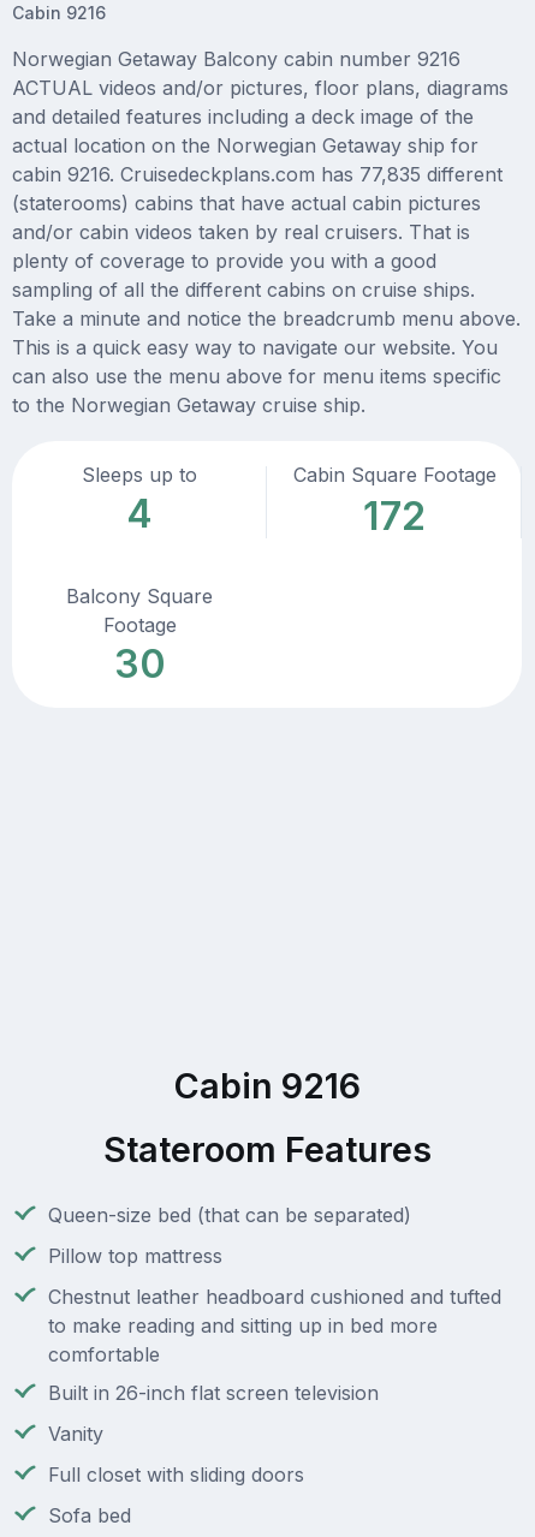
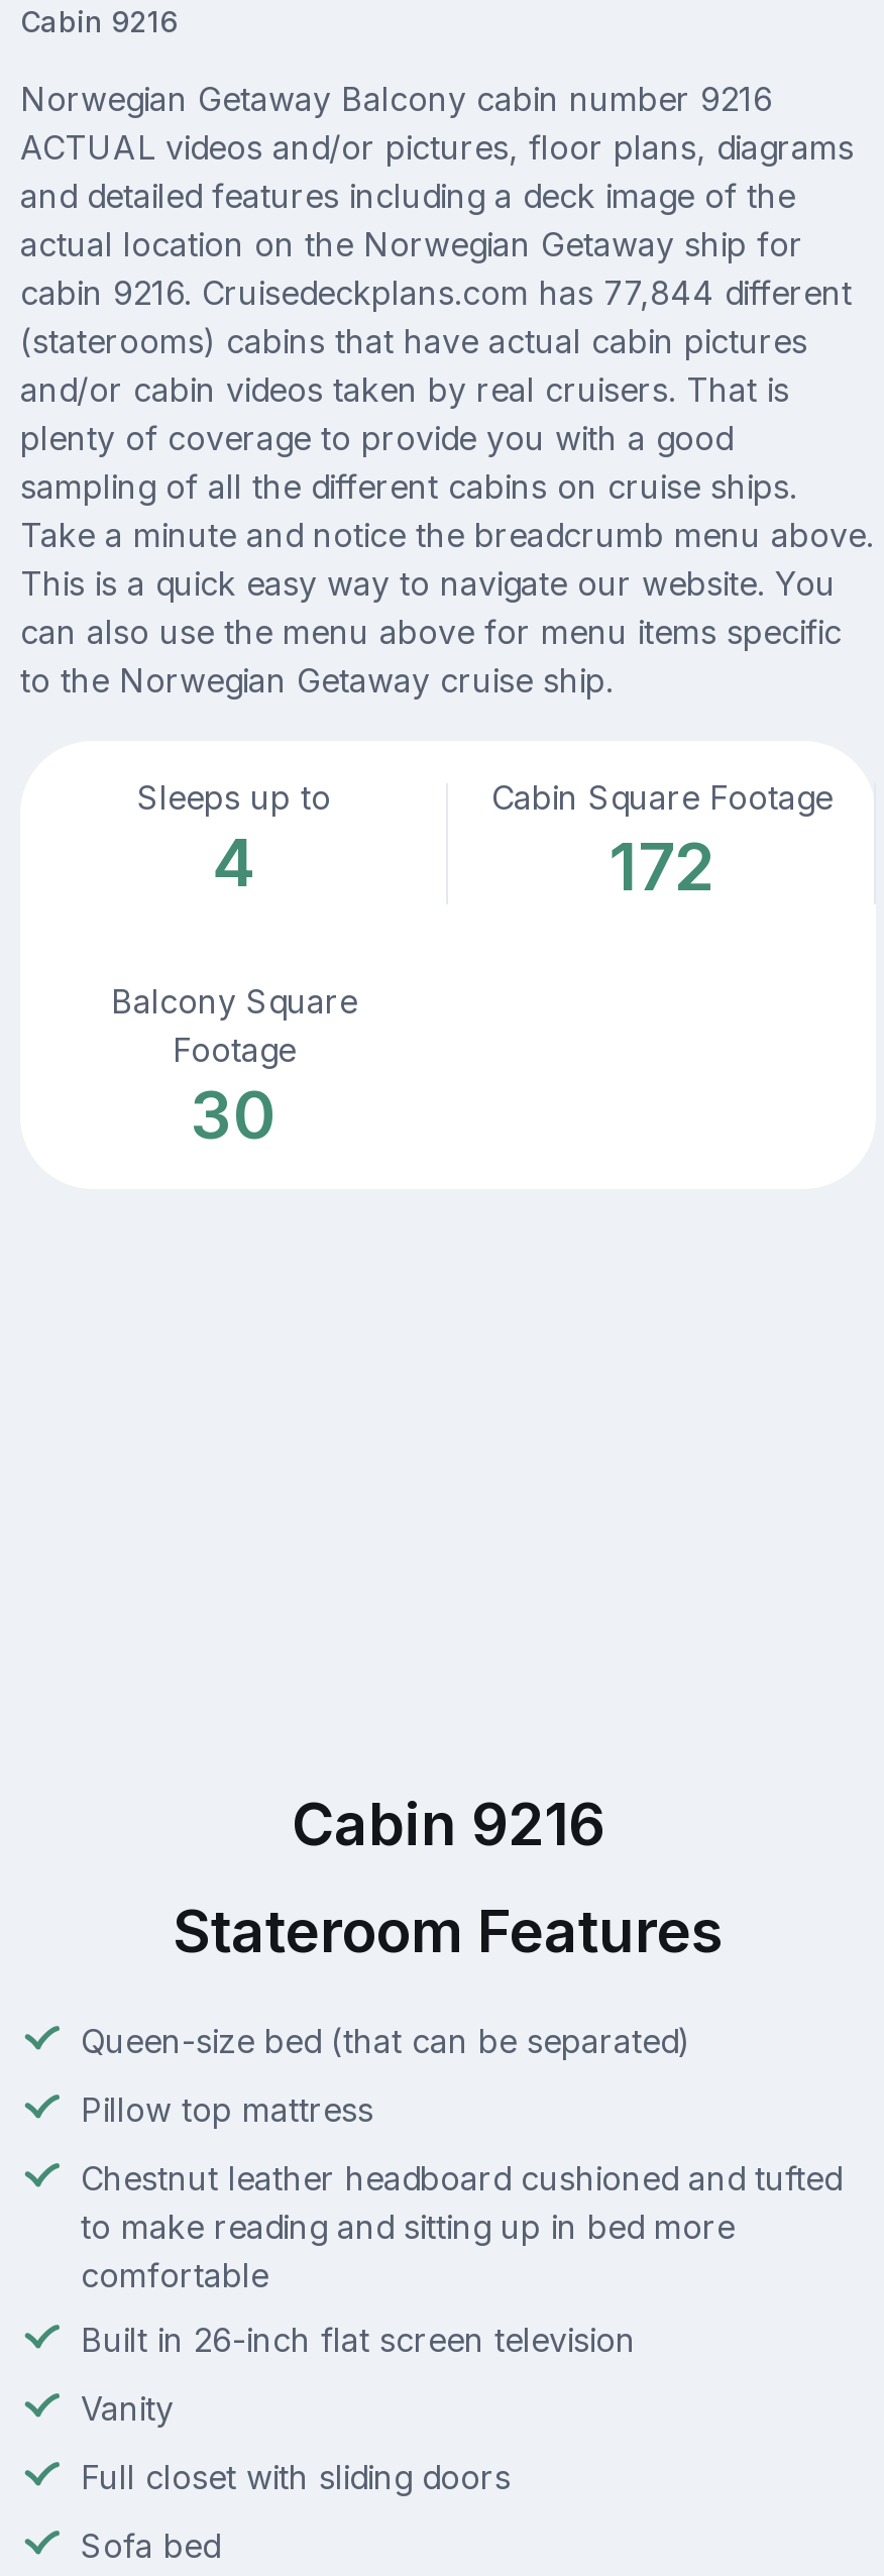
- cabin 9216. Cruisedeckplans.com has 77,835 different
+ cabin 9216. Cruisedeckplans.com has 77,844 different
